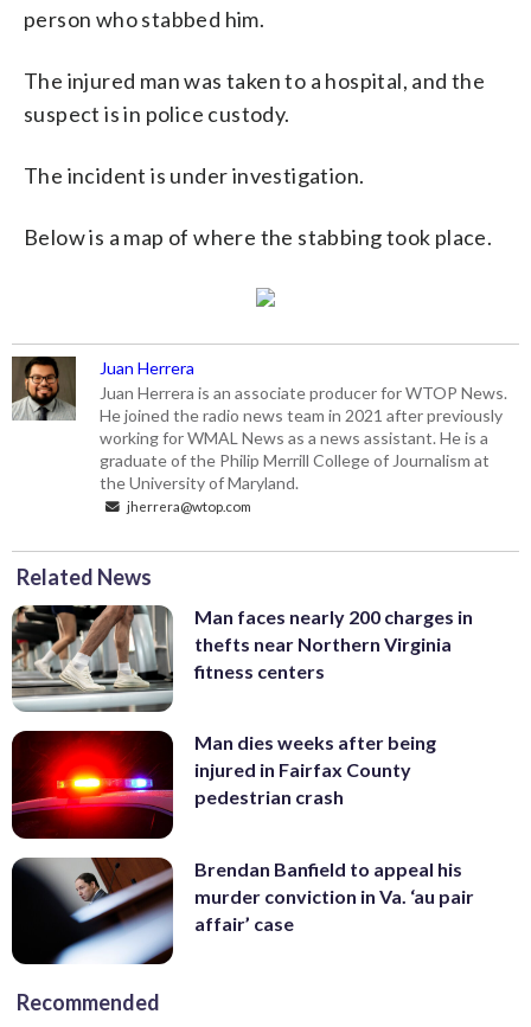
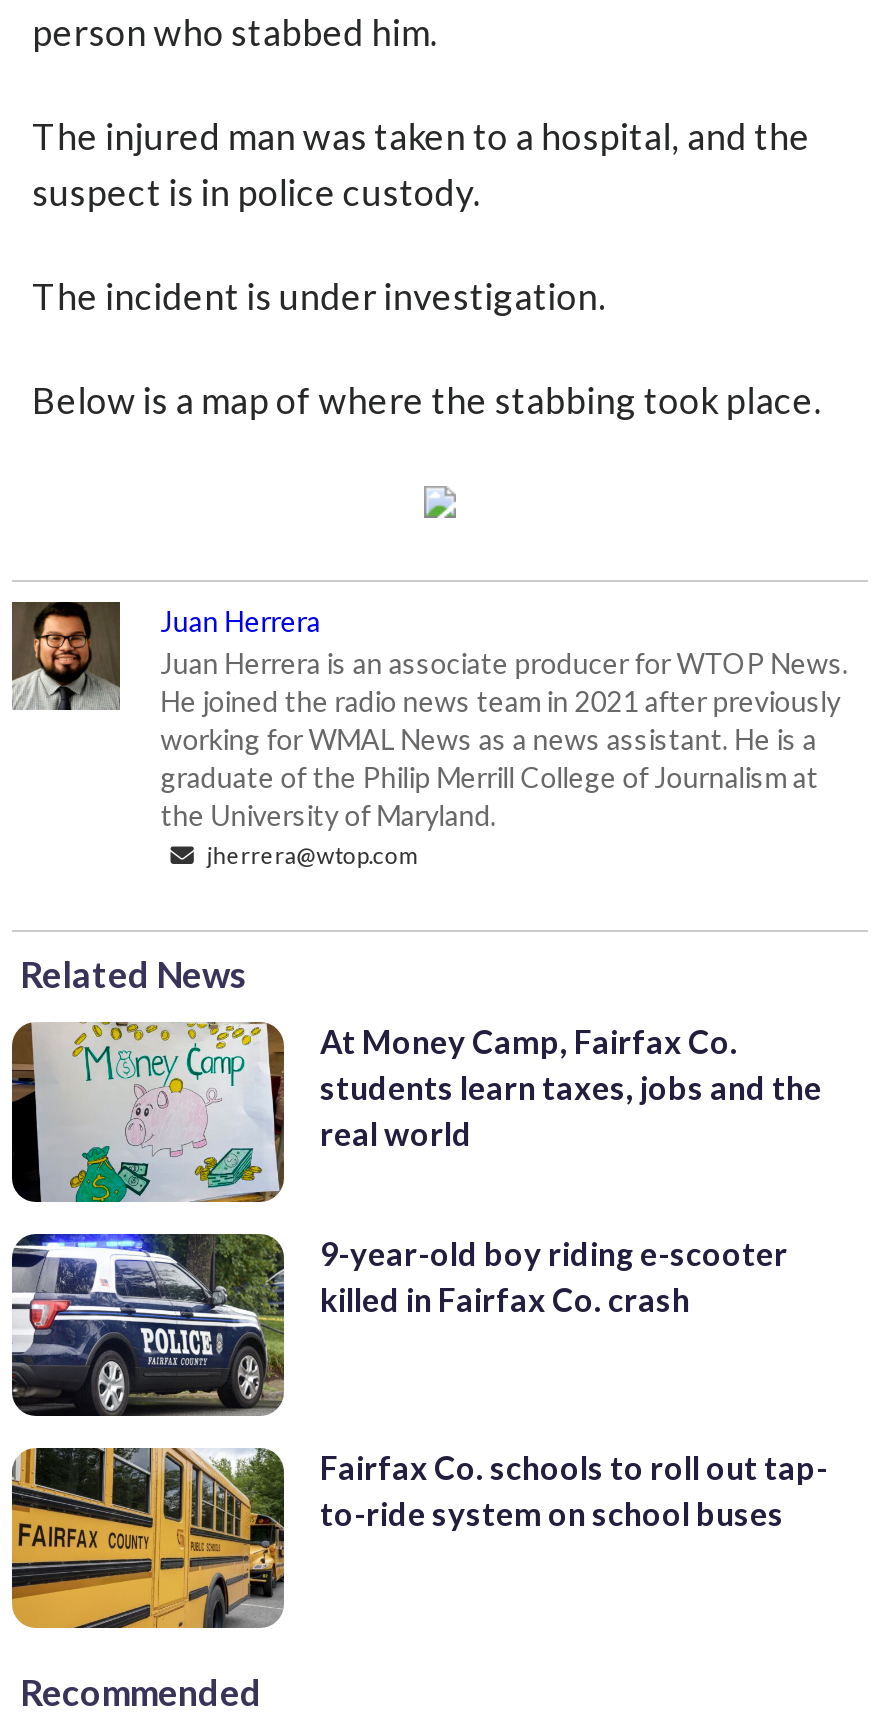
- [image]
- Man faces nearly 200 charges in
- thefts near Northern Virginia
- fitness centers
+ [image]
+ At Money Camp, Fairfax Co.
+ students learn taxes, jobs and the
+ real world

- [image]
- Man dies weeks after being
- injured in Fairfax County
- pedestrian crash
+ [image]
+ 9-year-old boy riding e-scooter
+ killed in Fairfax Co. crash

- [image]
- Brendan Banfield to appeal his
- murder conviction in Va. ‘au pair
- affair’ case
+ [image]
+ Fairfax Co. schools to roll out tap-
+ to-ride system on school buses
